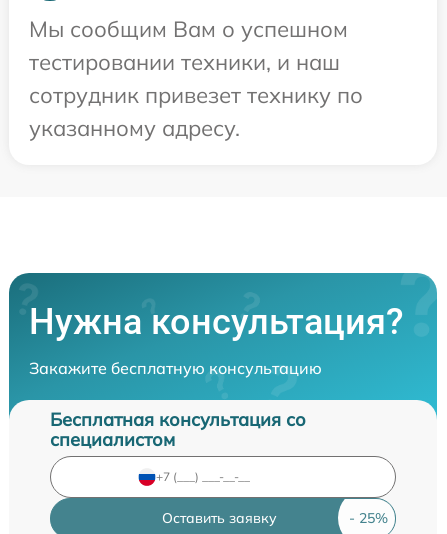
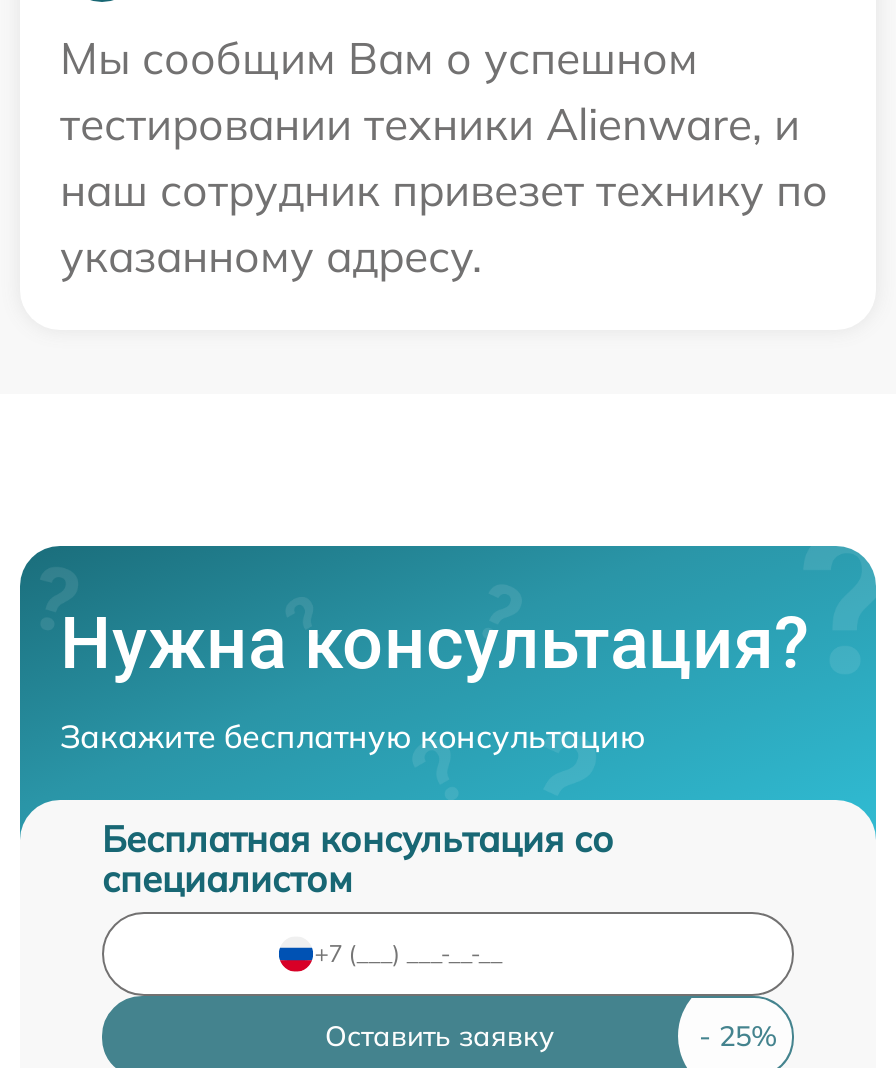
- тестировании техники, и наш
- сотрудник привезет технику по
+ тестировании техники Alienware, и
+ наш сотрудник привезет технику по
